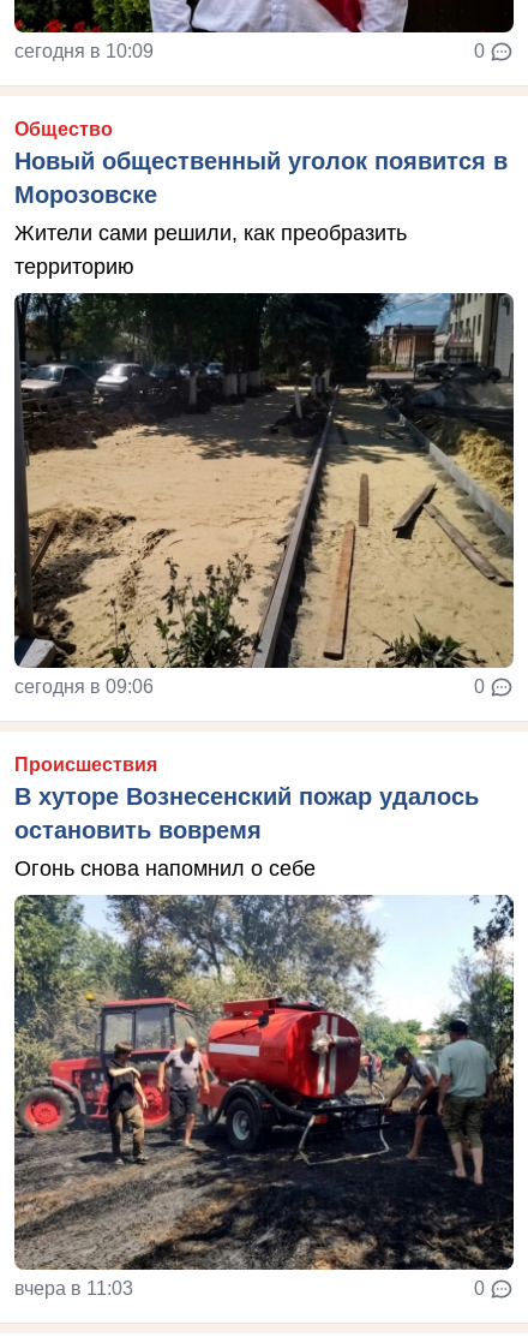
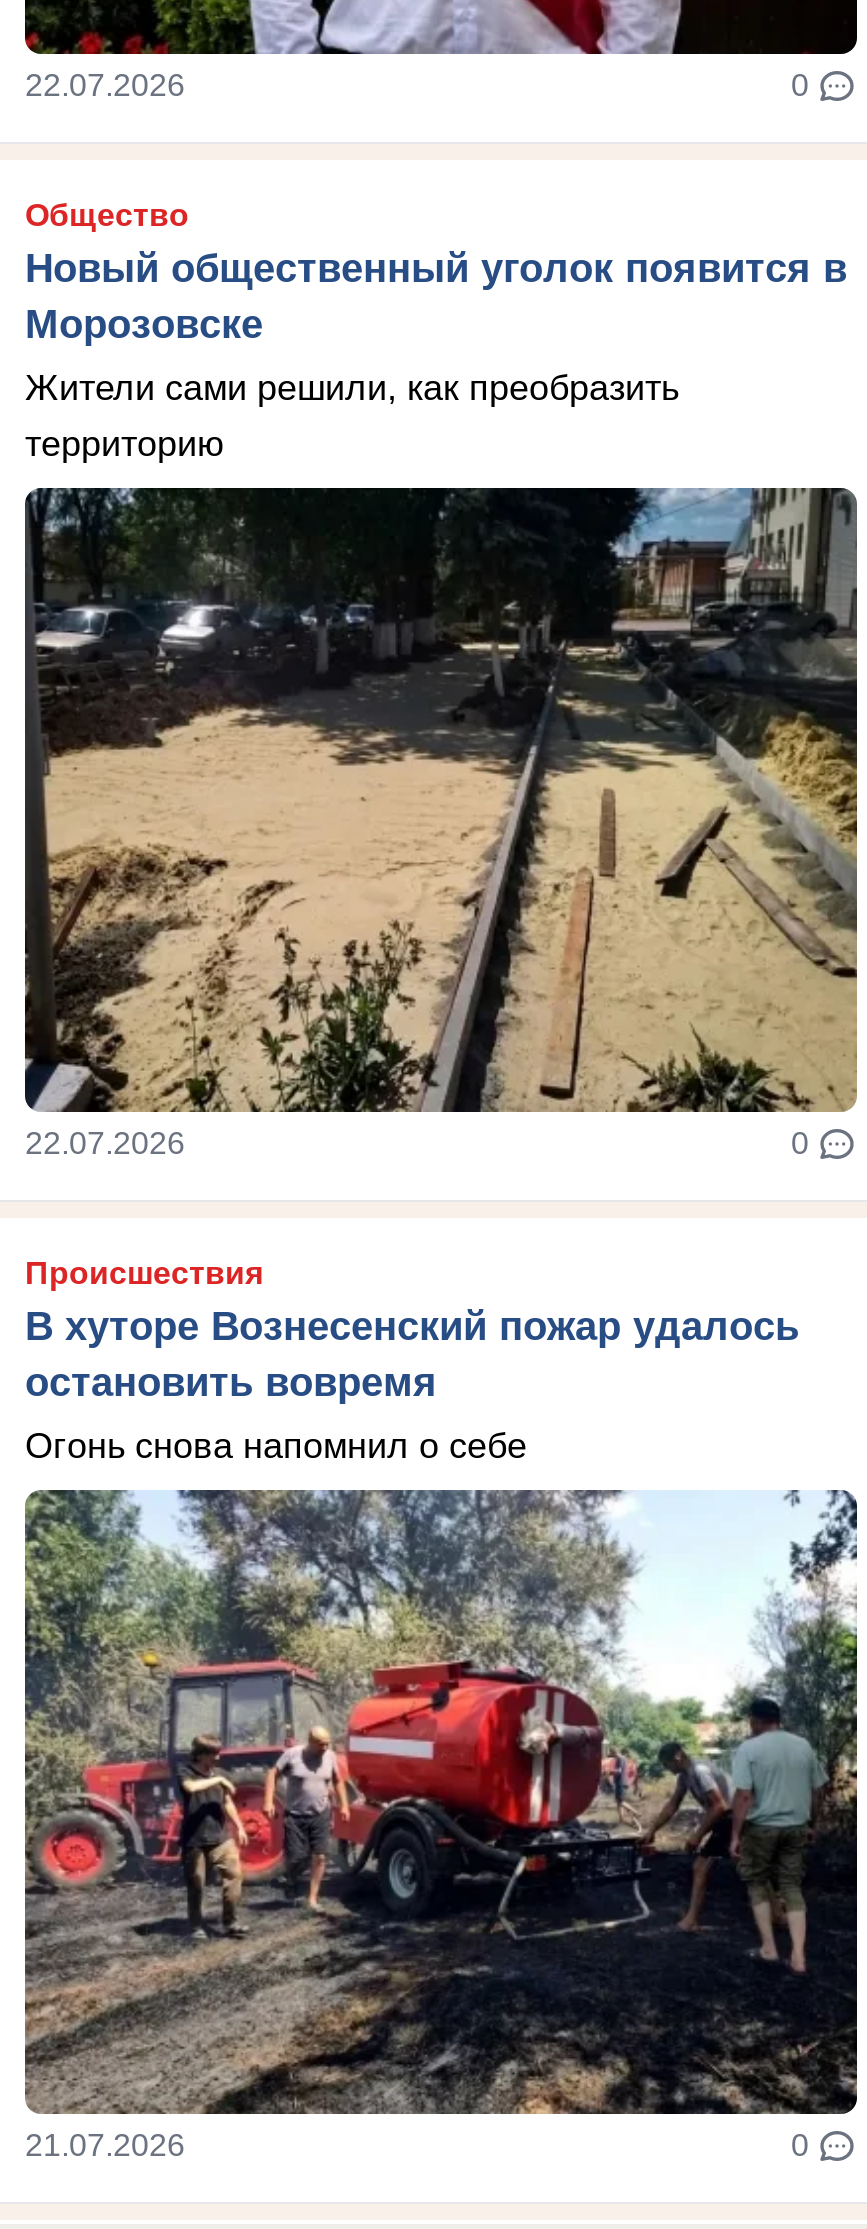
- сегодня в 10:09
+ 22.07.2026

- сегодня в 09:06
+ 22.07.2026

- вчера в 11:03
+ 21.07.2026
